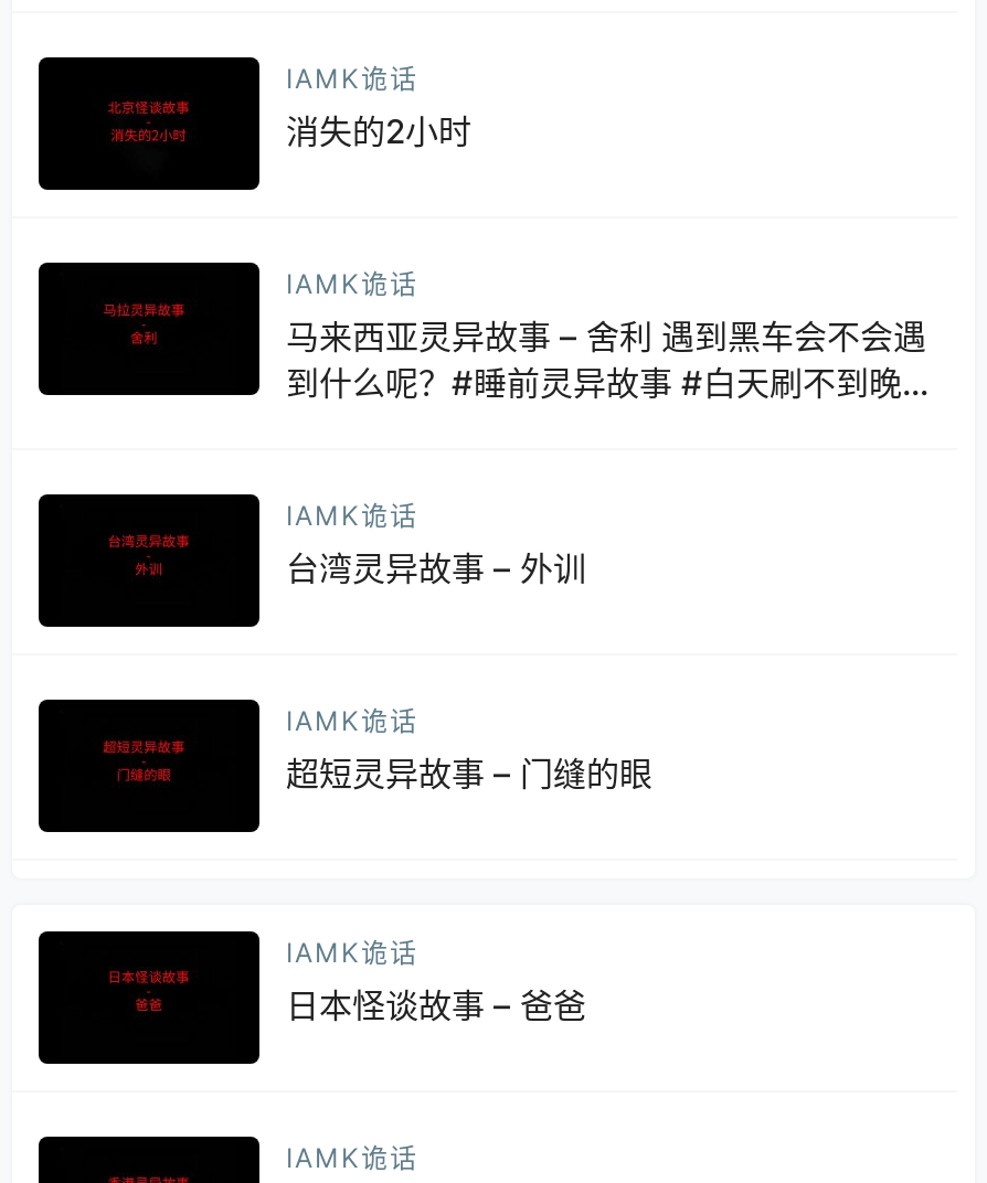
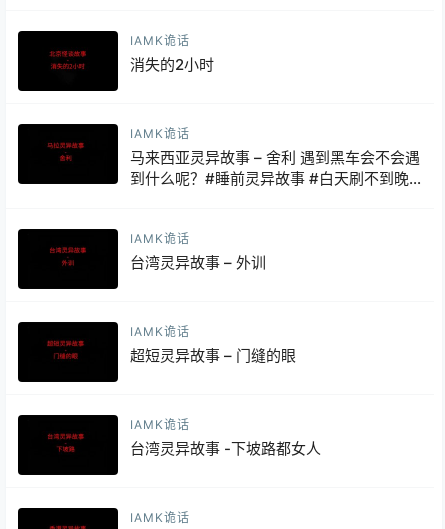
- 日本怪谈故事 – 爸爸
+ 台湾灵异故事 -下坡路都女人
